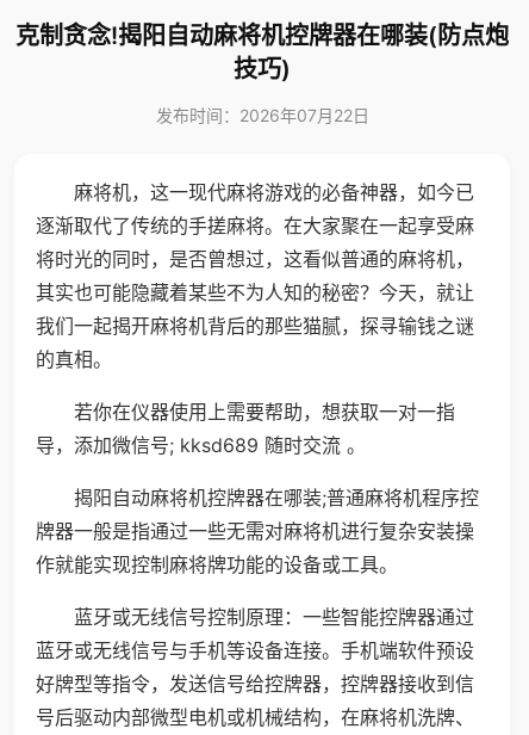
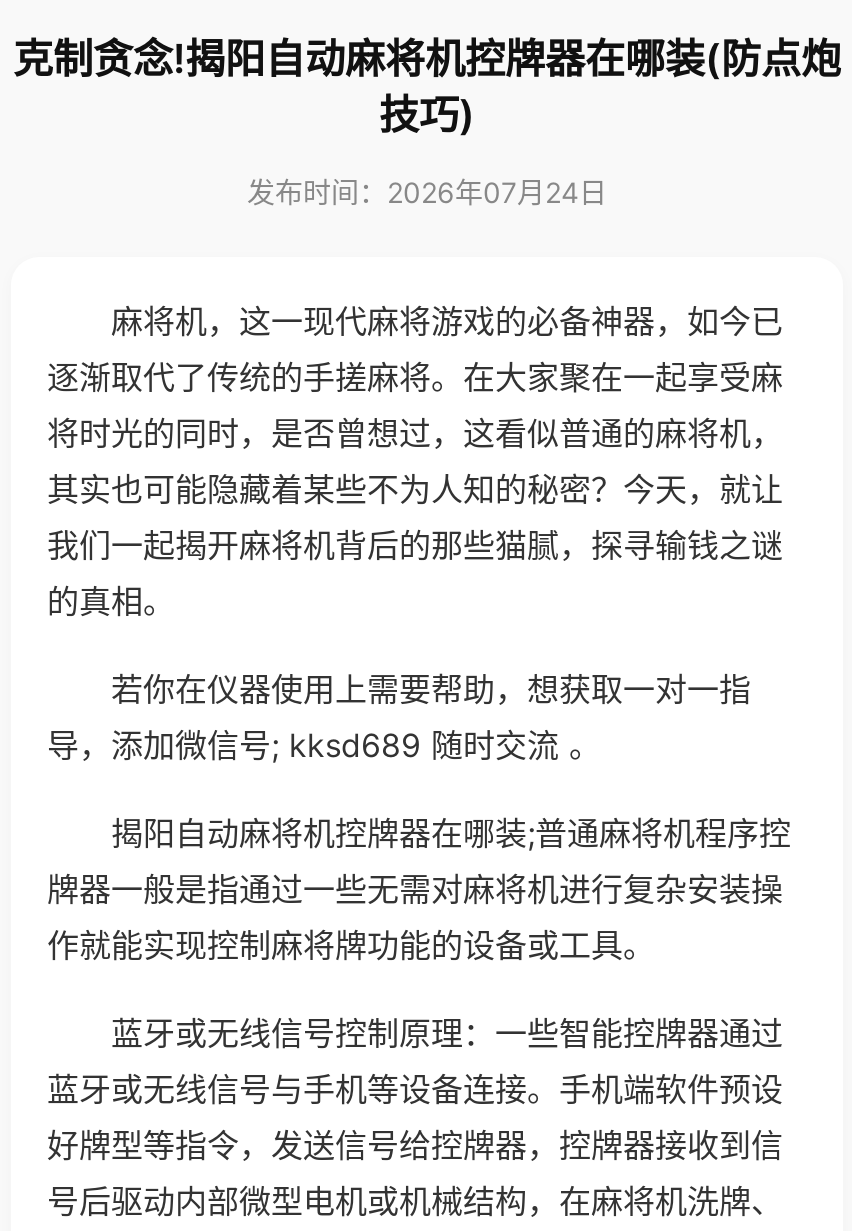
- 发布时间：2026年07月22日
+ 发布时间：2026年07月24日
